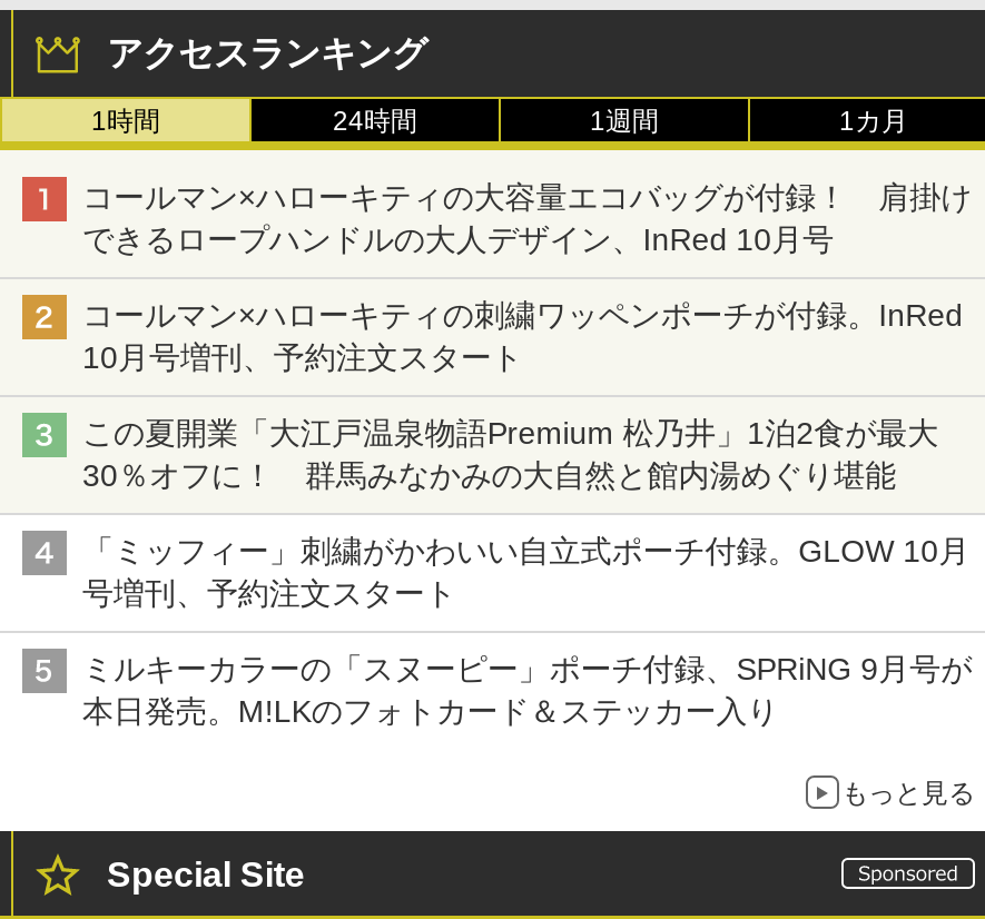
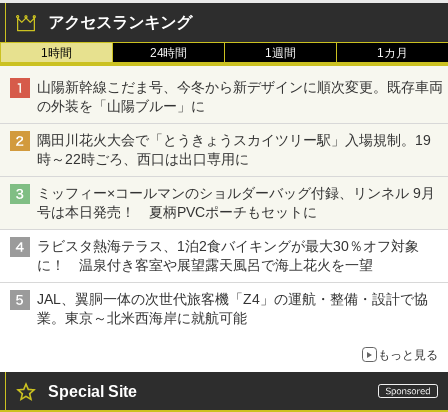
- コールマン×ハローキティの大容量エコバッグが付録！ 肩掛け
- できるロープハンドルの大人デザイン、InRed 10月号
+ 山陽新幹線こだま号、今冬から新デザインに順次変更。既存車両
+ の外装を「山陽ブルー」に

- コールマン×ハローキティの刺繍ワッペンポーチが付録。InRed
- 10月号増刊、予約注文スタート
+ 隅田川花火大会で「とうきょうスカイツリー駅」入場規制。19
+ 時～22時ごろ、西口は出口専用に

- この夏開業「大江戸温泉物語Premium 松乃井」1泊2食が最大
- 30％オフに！ 群馬みなかみの大自然と館内湯めぐり堪能
+ ミッフィー×コールマンのショルダーバッグ付録、リンネル 9月
+ 号は本日発売！ 夏柄PVCポーチもセットに

- 「ミッフィー」刺繍がかわいい自立式ポーチ付録。GLOW 10月
- 号増刊、予約注文スタート
+ ラビスタ熱海テラス、1泊2食バイキングが最大30％オフ対象
+ に！ 温泉付き客室や展望露天風呂で海上花火を一望

- ミルキーカラーの「スヌーピー」ポーチ付録、SPRiNG 9月号が
- 本日発売。M!LKのフォトカード＆ステッカー入り
+ JAL、翼胴一体の次世代旅客機「Z4」の運航・整備・設計で協
+ 業。東京～北米西海岸に就航可能
